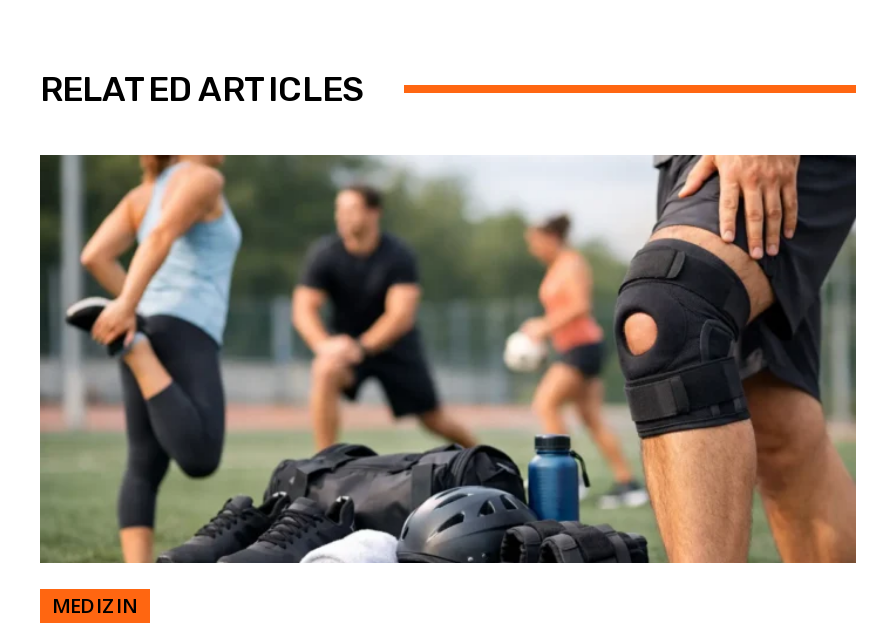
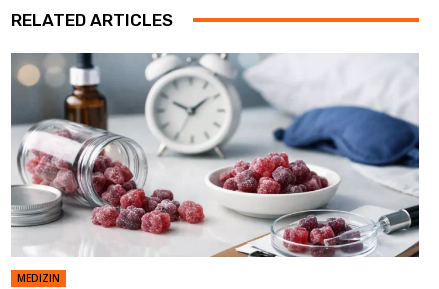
- [image]
+ [image]
